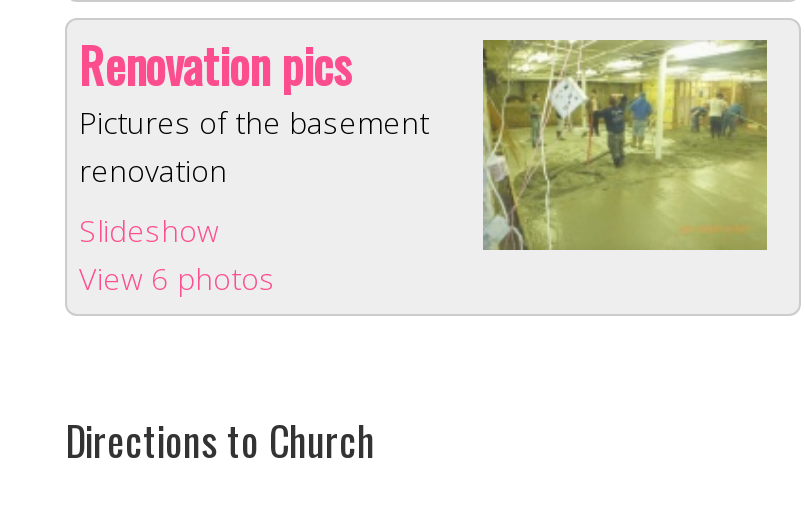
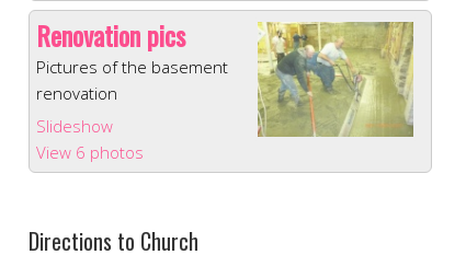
- [image]
+ [image]
